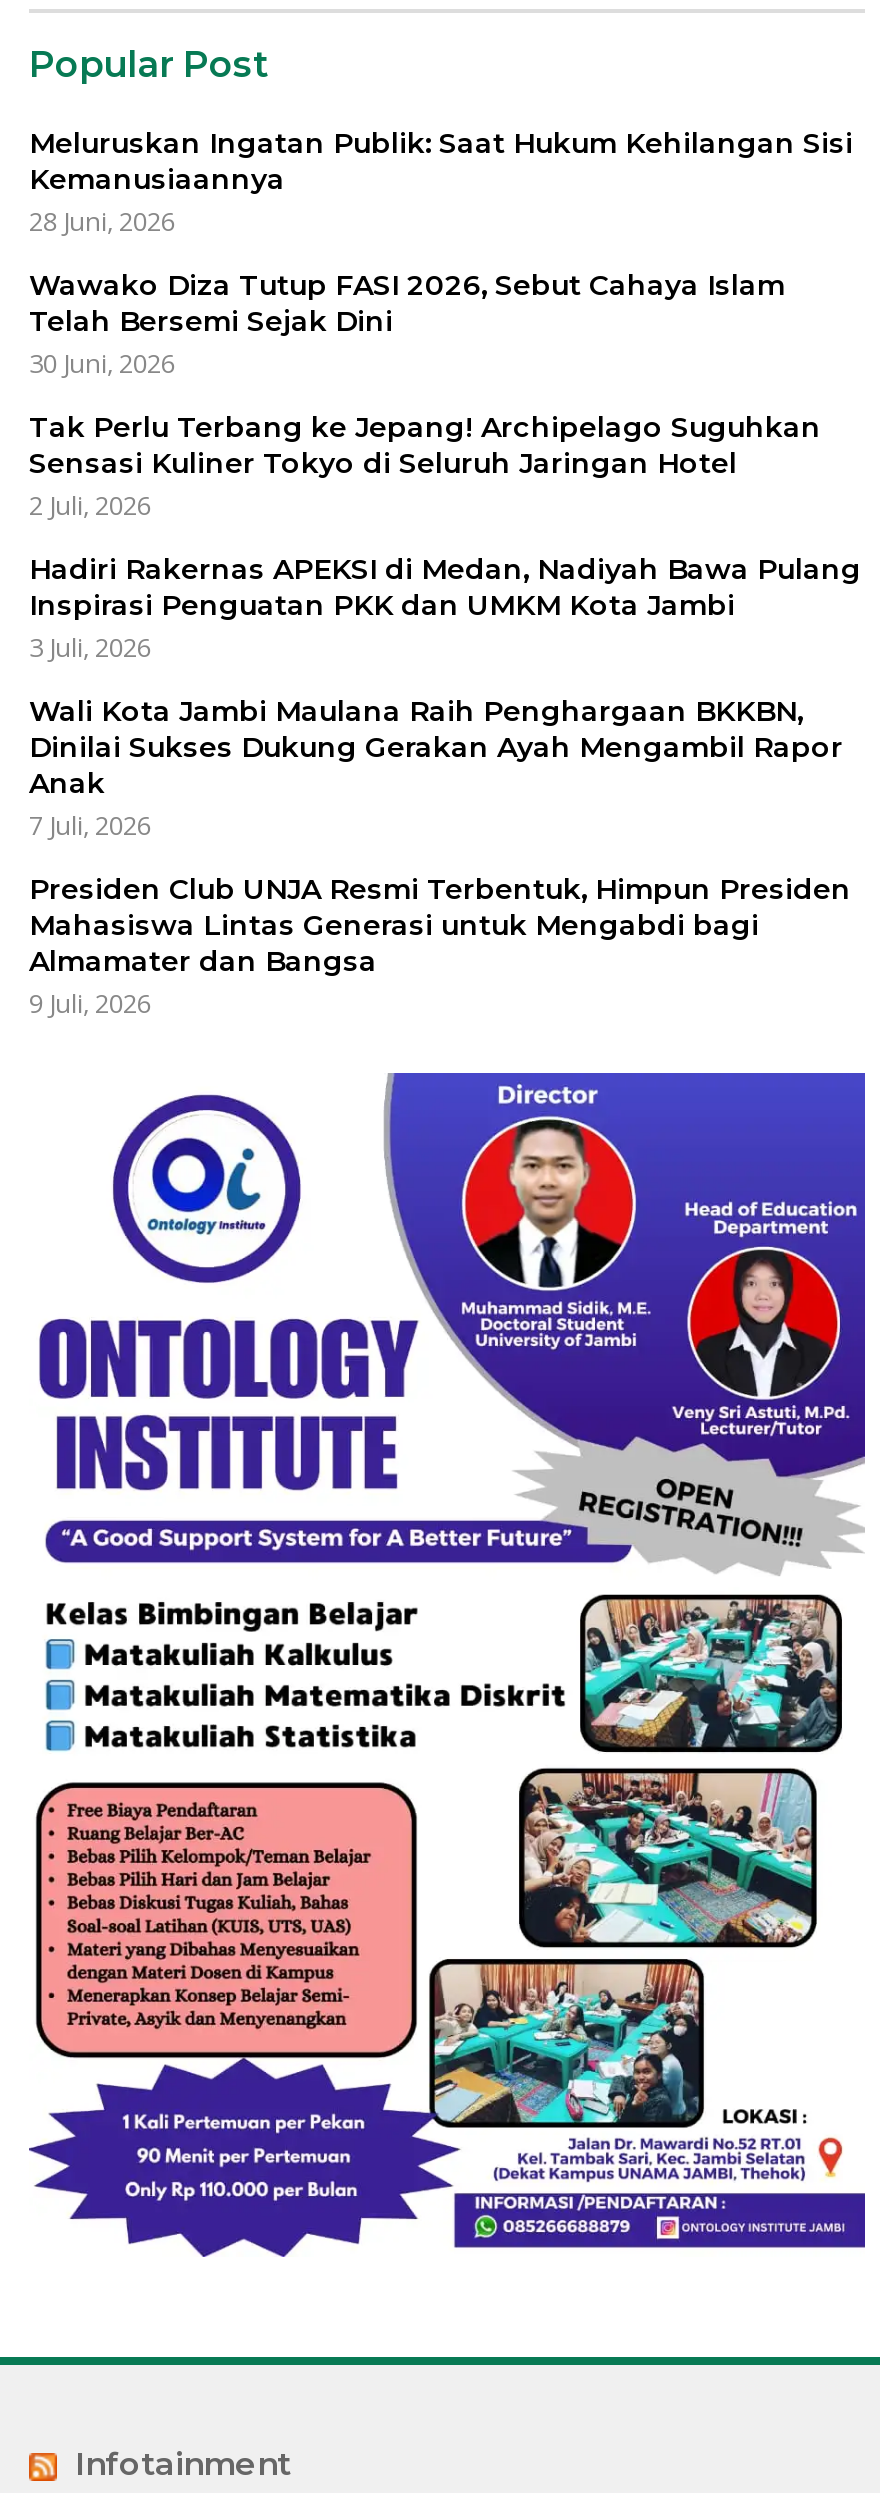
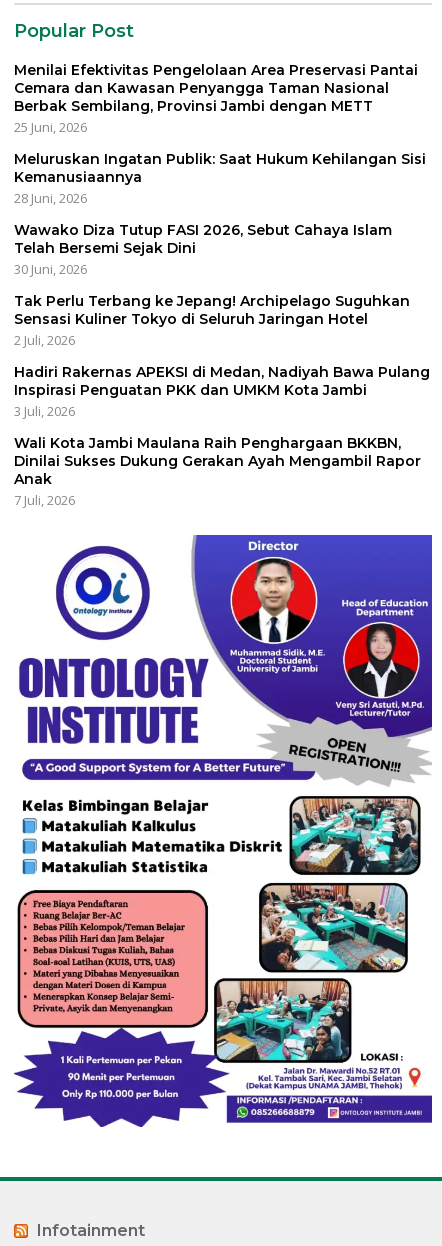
+ Menilai Efektivitas Pengelolaan Area Preservasi Pantai
+ Cemara dan Kawasan Penyangga Taman Nasional
+ Berbak Sembilang, Provinsi Jambi dengan METT
+ 25 Juni, 2026

moved down: Meluruskan Ingatan Publik: Saat Hukum Kehilangan Sisi | Kemanusiaannya | 28 Juni, 2026 | ... | Anak | 7 Juli, 2026

- Presiden Club UNJA Resmi Terbentuk, Himpun Presiden
- Mahasiswa Lintas Generasi untuk Mengabdi bagi
- Almamater dan Bangsa
- 9 Juli, 2026
